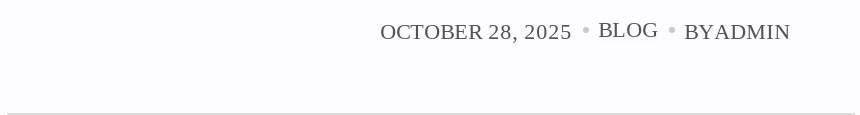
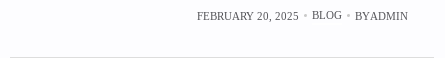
- OCTOBER 28, 2025 BLOG BYADMIN
+ FEBRUARY 20, 2025 BLOG BYADMIN
